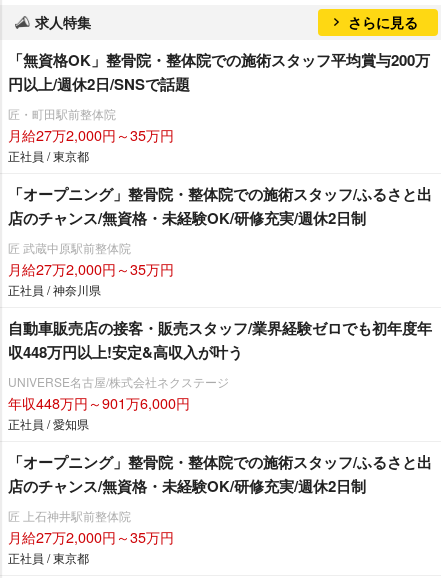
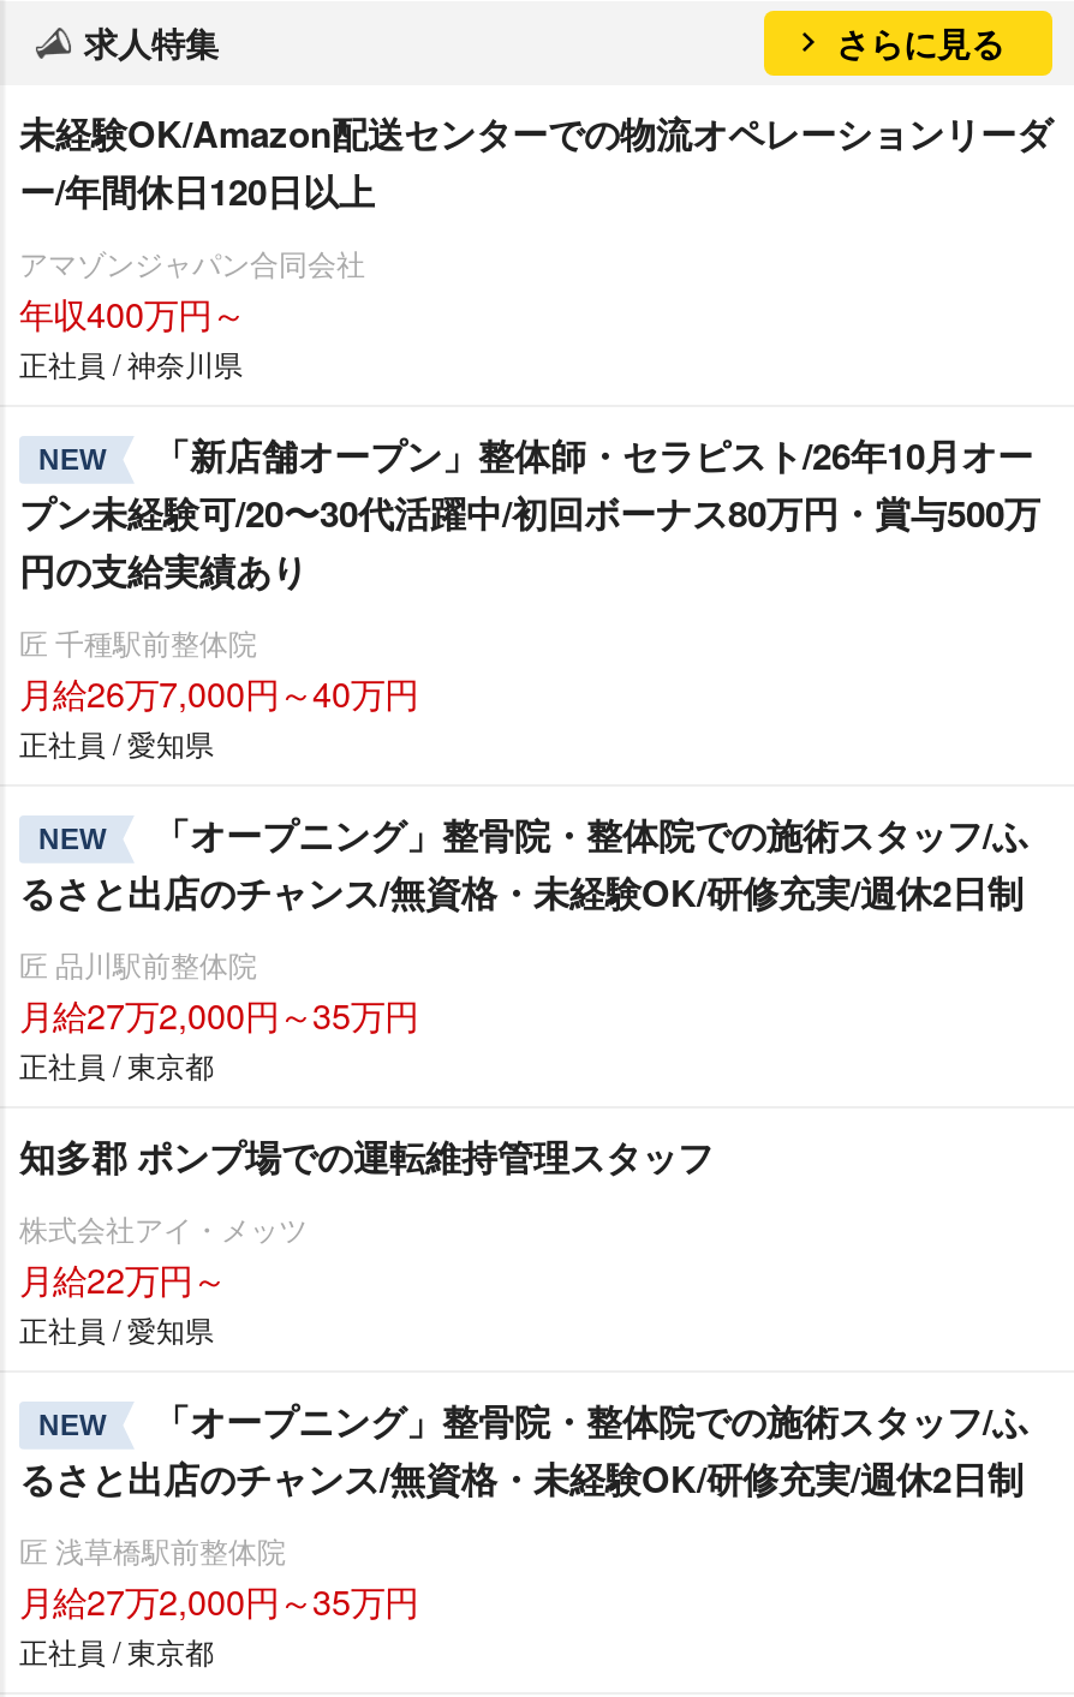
- 「無資格OK」整骨院・整体院での施術スタッフ平均賞与200万
- 円以上/週休2日/SNSで話題
- 匠・町田駅前整体院
+ 未経験OK/Amazon配送センターでの物流オペレーションリーダ
+ ー/年間休日120日以上
+ アマゾンジャパン合同会社
+ 年収400万円～
+ NEW
+ 「新店舗オープン」整体師・セラピスト/26年10月オー
+ プン未経験可/20〜30代活躍中/初回ボーナス80万円・賞与500万
+ 円の支給実績あり
+ 匠 千種駅前整体院
+ 月給26万7,000円～40万円
+ 正社員 / 愛知県
+ NEW
+ 「オープニング」整骨院・整体院での施術スタッフ/ふ
+ るさと出店のチャンス/無資格・未経験OK/研修充実/週休2日制
+ 匠 品川駅前整体院

moved down: 月給27万2,000円～35万円 | 正社員 / 東京都

- 「オープニング」整骨院・整体院での施術スタッフ/ふるさと出
- 店のチャンス/無資格・未経験OK/研修充実/週休2日制
- 匠 武蔵中原駅前整体院
- 月給27万2,000円～35万円
- 自動車販売店の接客・販売スタッフ/業界経験ゼロでも初年度年
- 収448万円以上!安定&高収入が叶う
- UNIVERSE名古屋/株式会社ネクステージ
- 年収448万円～901万6,000円
+ 知多郡 ポンプ場での運転維持管理スタッフ
+ 株式会社アイ・メッツ
+ 月給22万円～

moved up: 正社員 / 神奈川県

- 「オープニング」整骨院・整体院での施術スタッフ/ふるさと出
- 店のチャンス/無資格・未経験OK/研修充実/週休2日制
+ NEW
+ 「オープニング」整骨院・整体院での施術スタッフ/ふ
+ るさと出店のチャンス/無資格・未経験OK/研修充実/週休2日制

- 匠 上石神井駅前整体院
+ 匠 浅草橋駅前整体院
